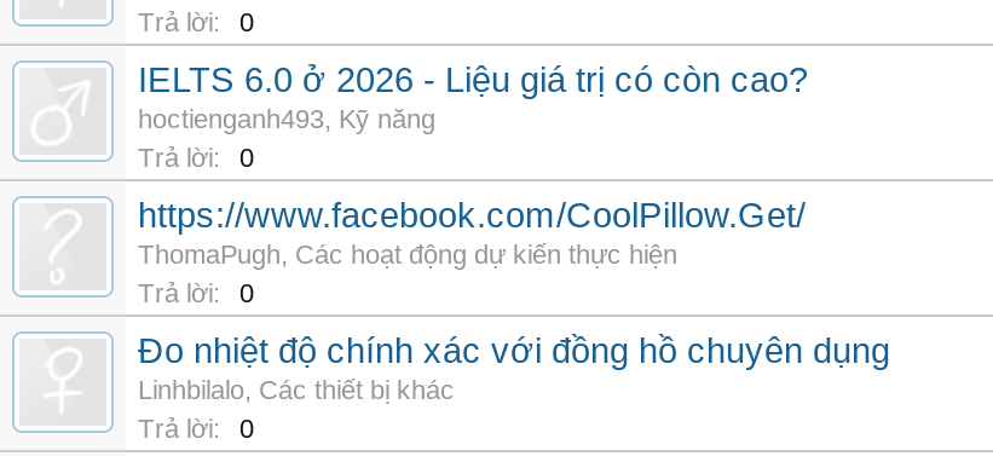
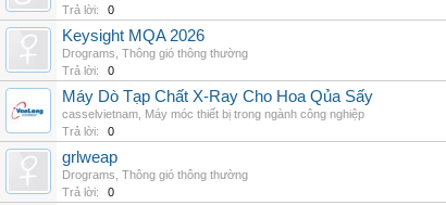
- IELTS 6.0 ở 2026 - Liệu giá trị có còn cao?
- hoctienganh493, Kỹ năng
+ Keysight MQA 2026
+ Drograms, Thông gió thông thường

+ [image]

- https://www.facebook.com/CoolPillow.Get/
- ThomaPugh, Các hoạt động dự kiến thực hiện
+ Máy Dò Tạp Chất X-Ray Cho Hoa Qủa Sấy
+ casselvietnam, Máy móc thiết bị trong ngành công nghiệp

- Đo nhiệt độ chính xác với đồng hồ chuyên dụng
- Linhbilalo, Các thiết bị khác
+ grlweap
+ Drograms, Thông gió thông thường
